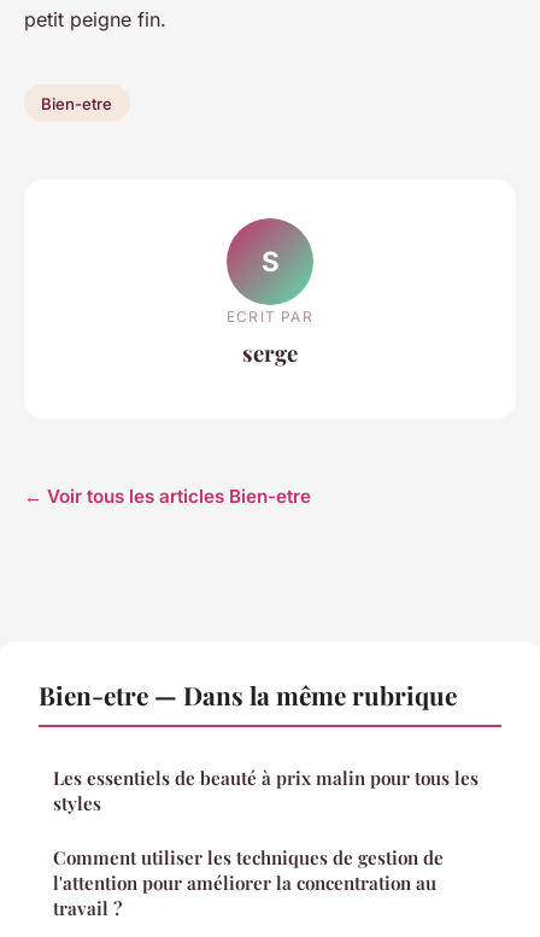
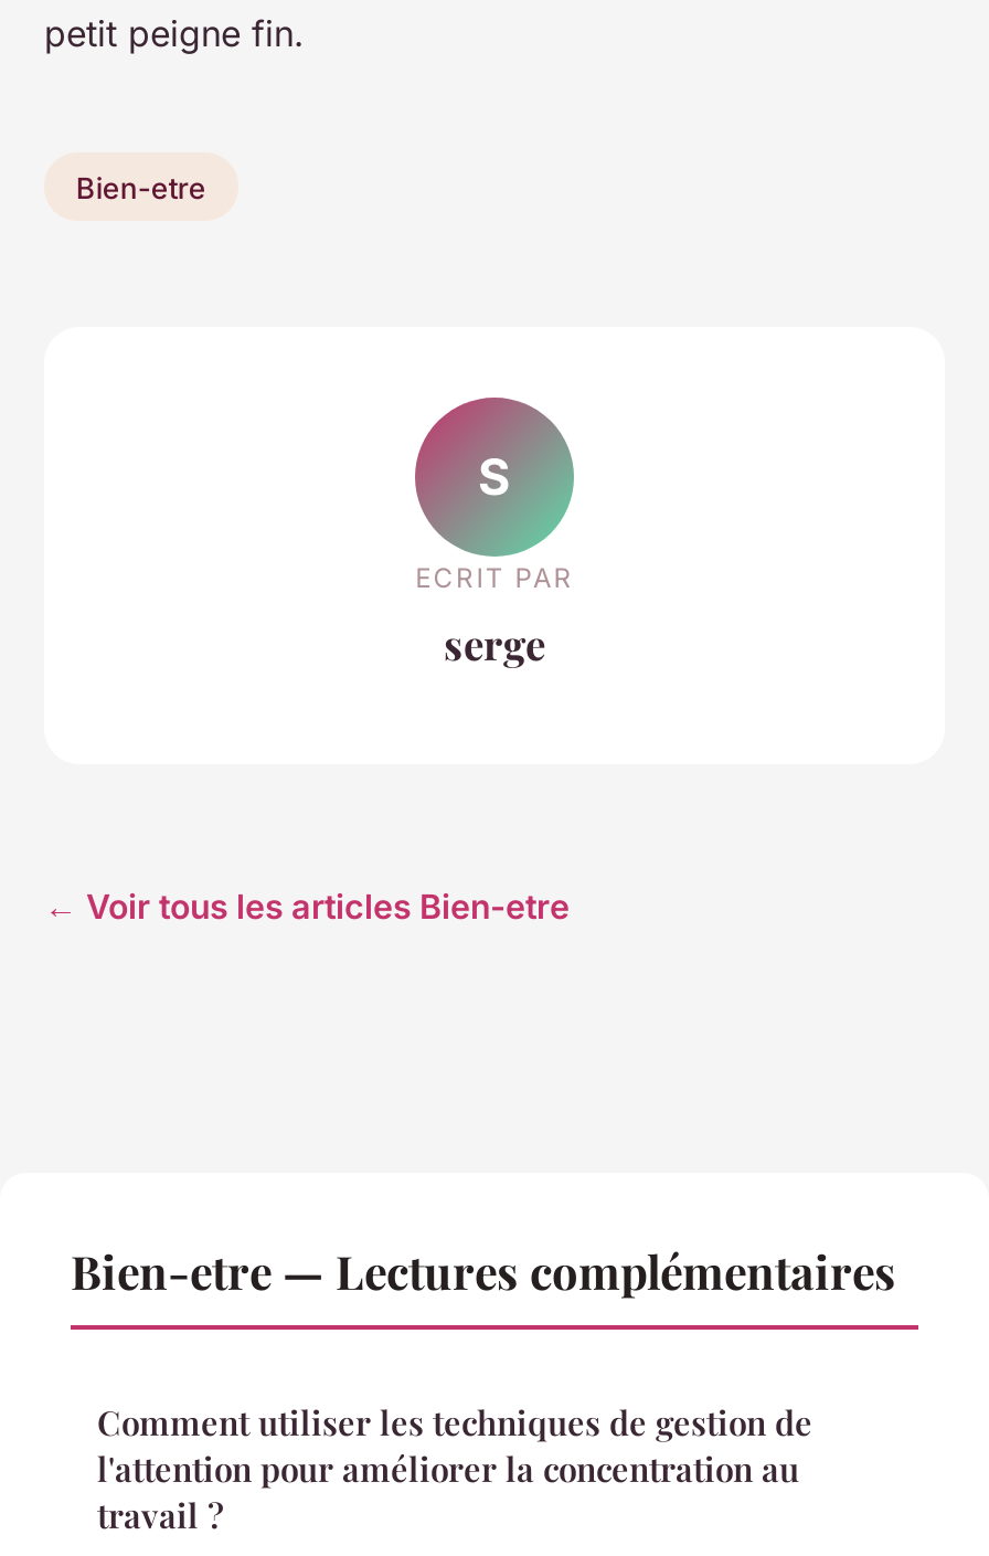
- Bien-etre — Dans la même rubrique
- Les essentiels de beauté à prix malin pour tous les
- styles
+ Bien-etre — Lectures complémentaires
